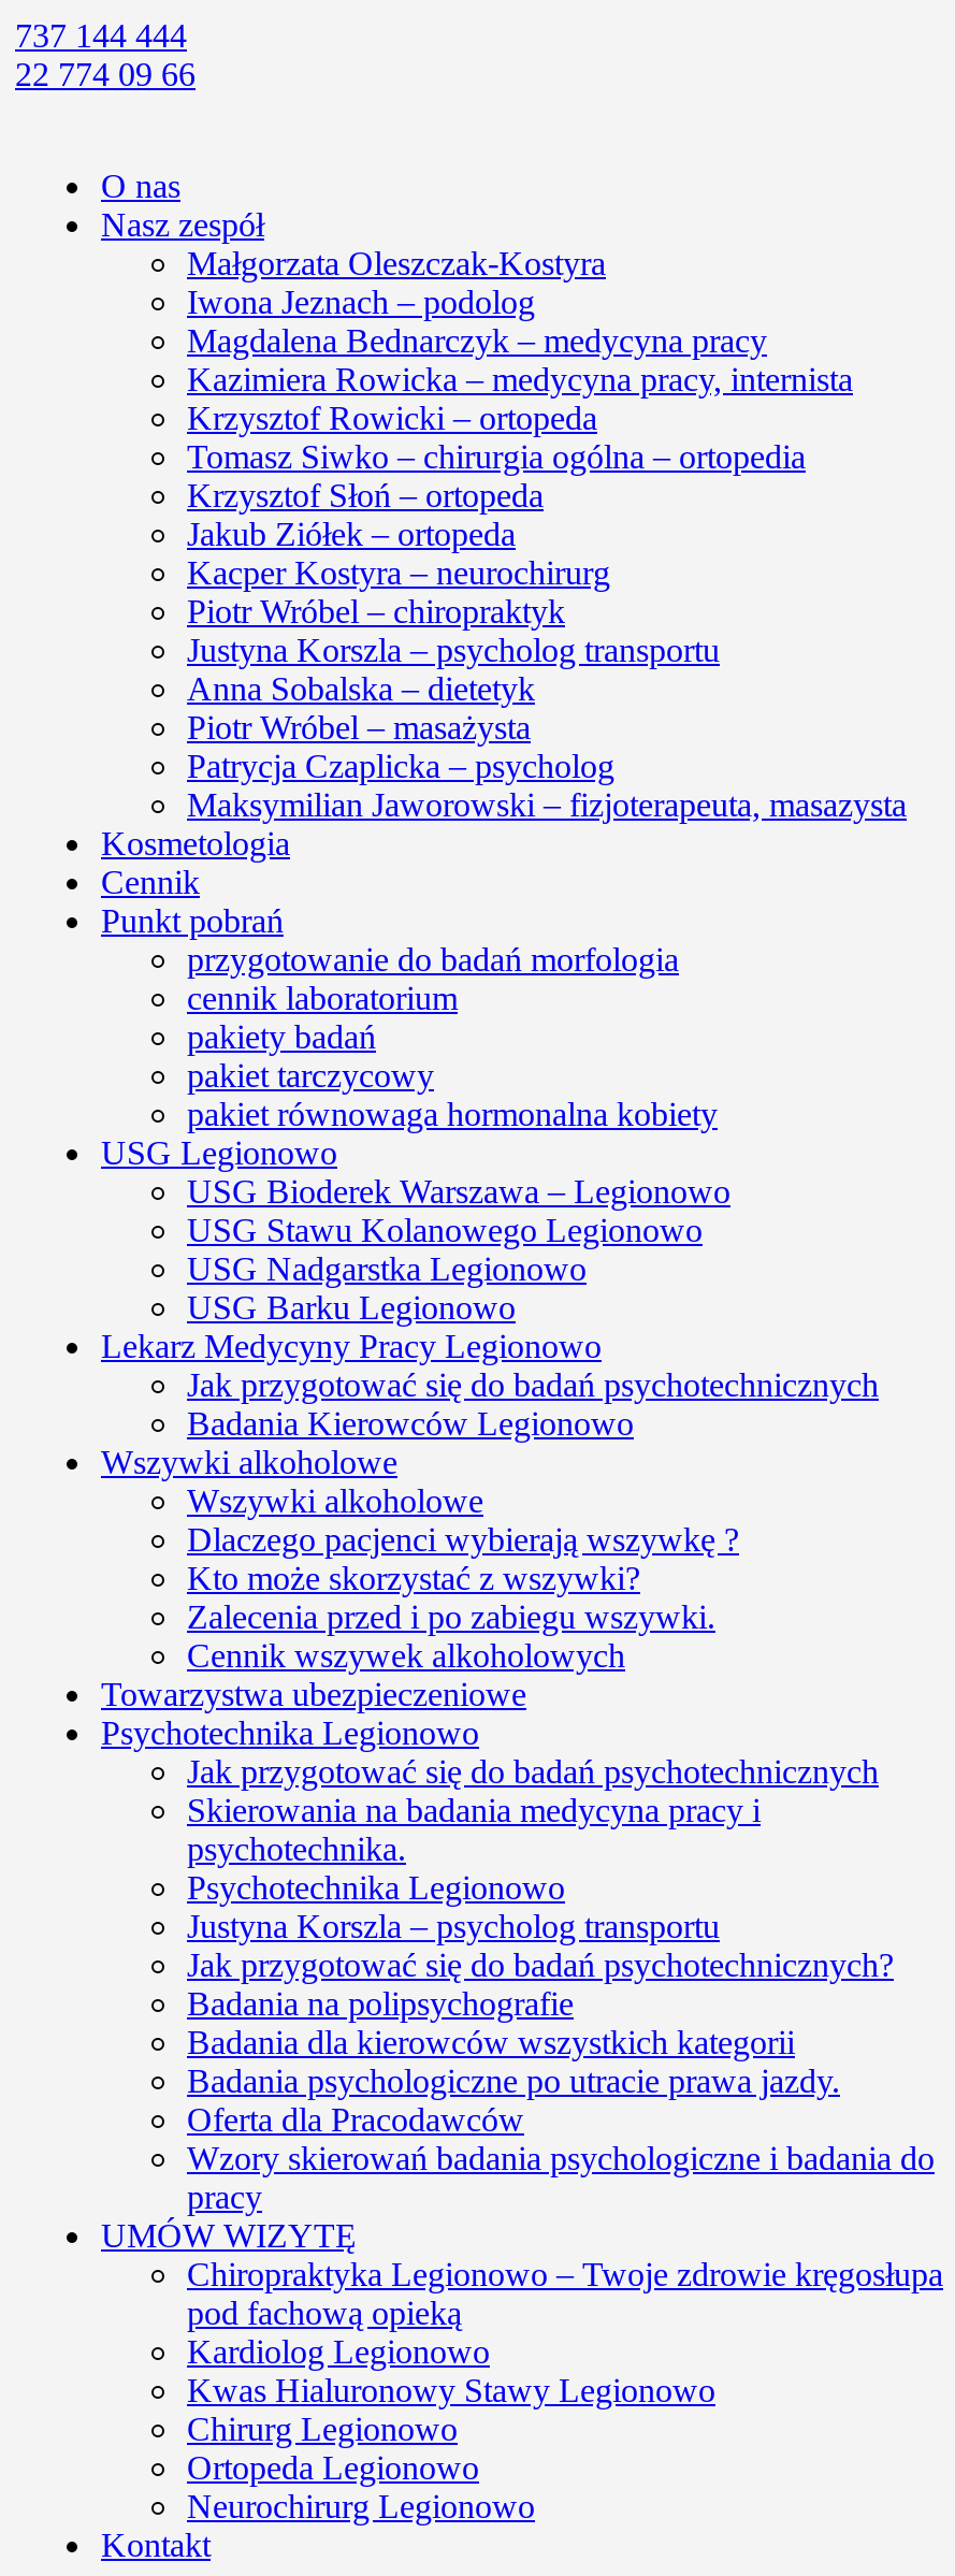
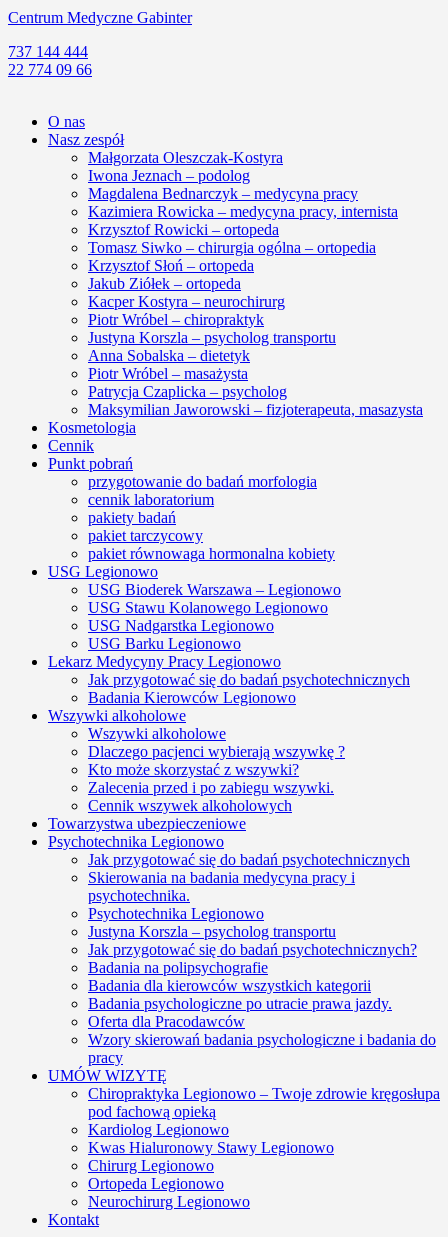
+ Centrum Medyczne Gabinter
